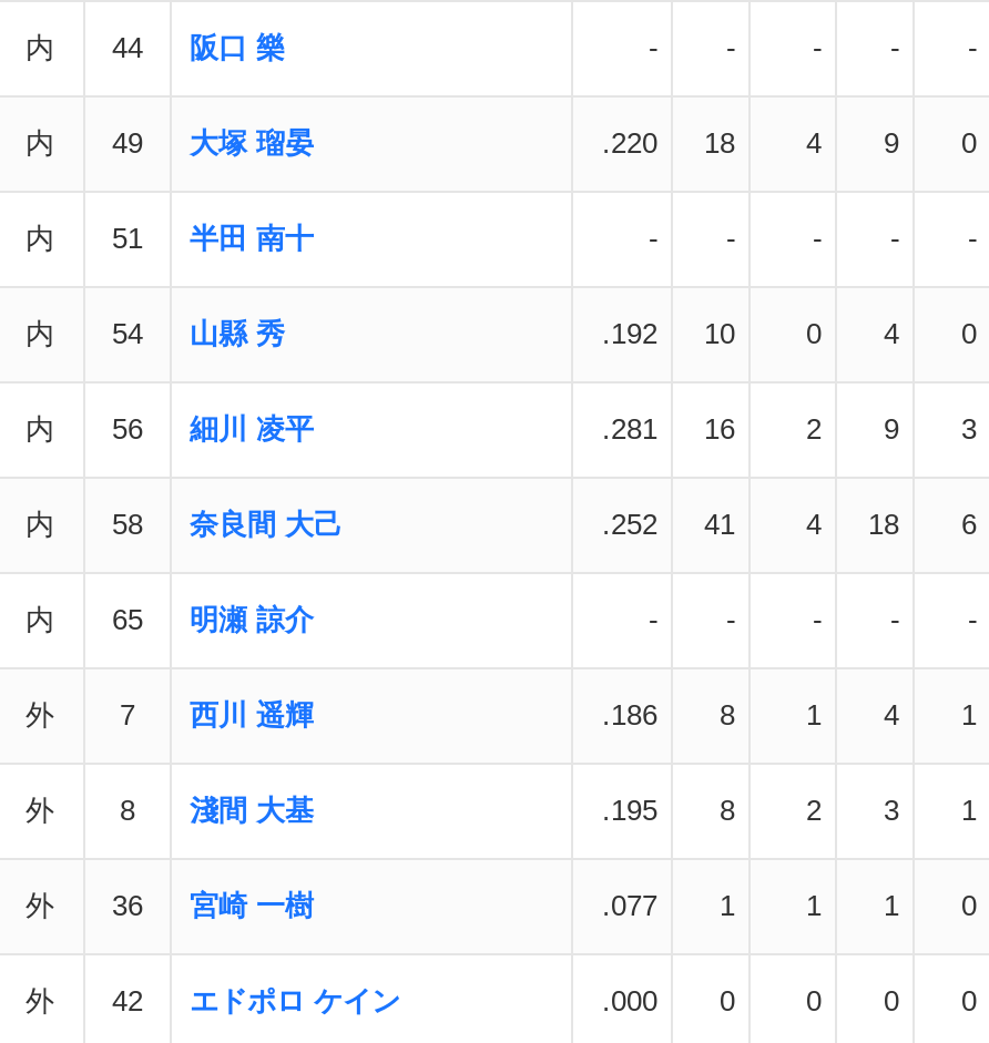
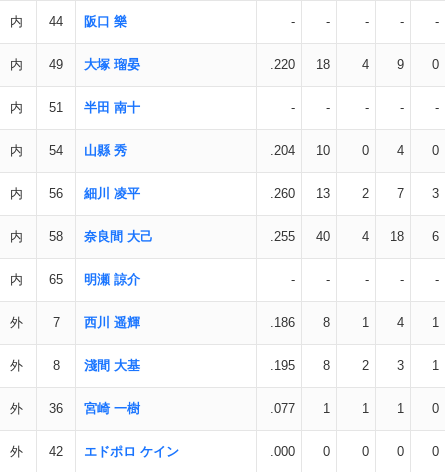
- .192 10
+ .204 10

- .281
+ .260

- 16
+ 13

- 2 9 3
+ 2 7 3

- .252
+ .255

- 41
+ 40
